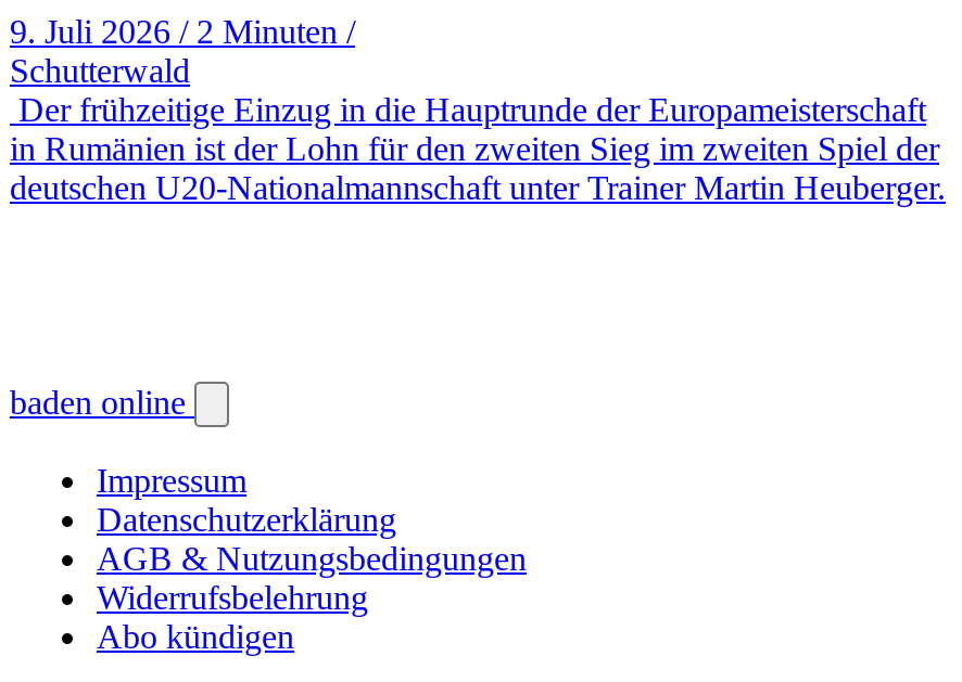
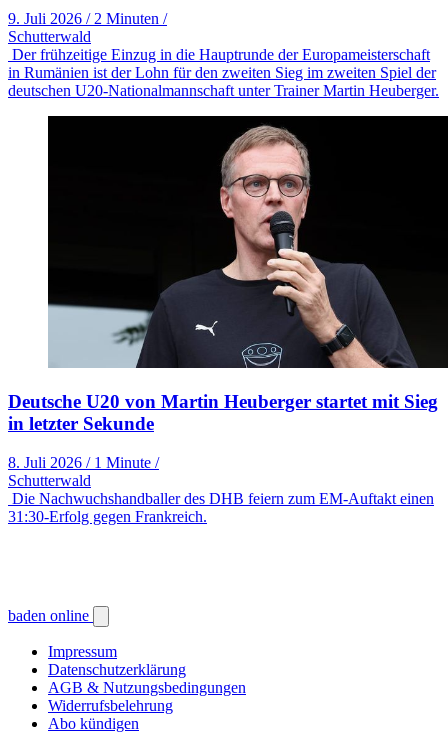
+ [image]
+ Deutsche U20 von Martin Heuberger startet mit Sieg
+ in letzter Sekunde
+ 8. Juli 2026 / 1 Minute /
+ Schutterwald
+ Die Nachwuchshandballer des DHB feiern zum EM-Auftakt einen
+ 31:30-Erfolg gegen Frankreich.
